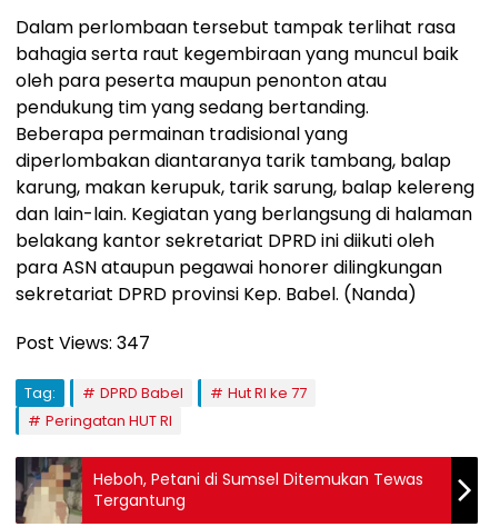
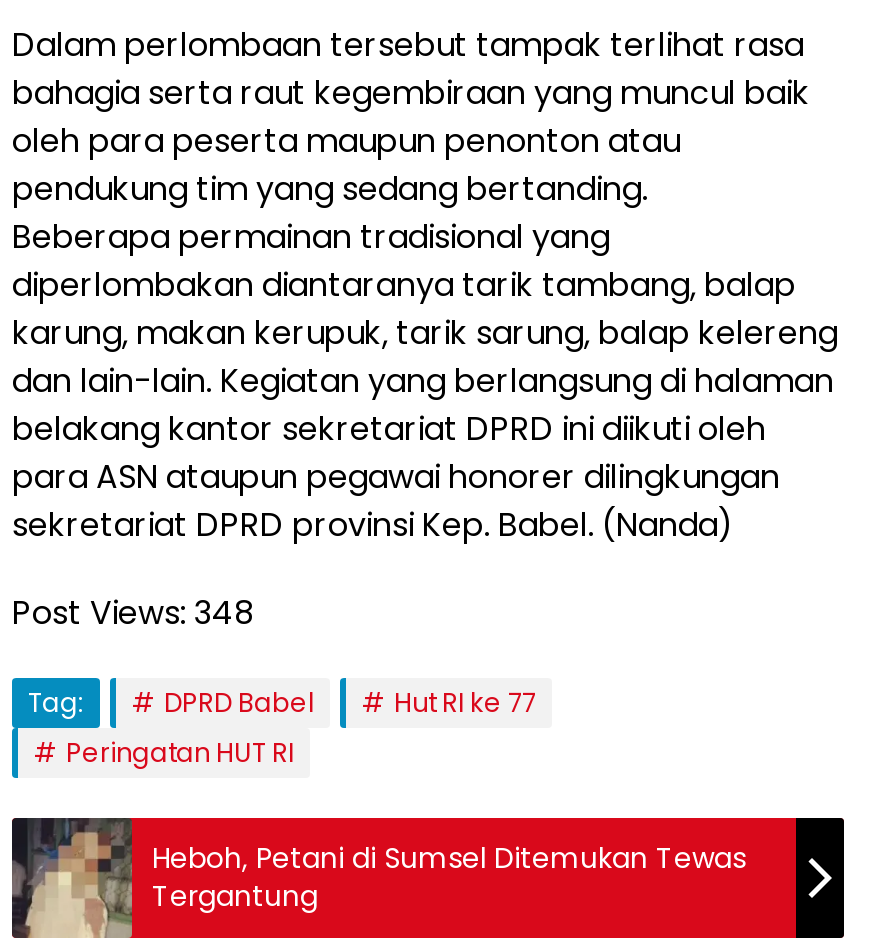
- Post Views: 347
+ Post Views: 348
